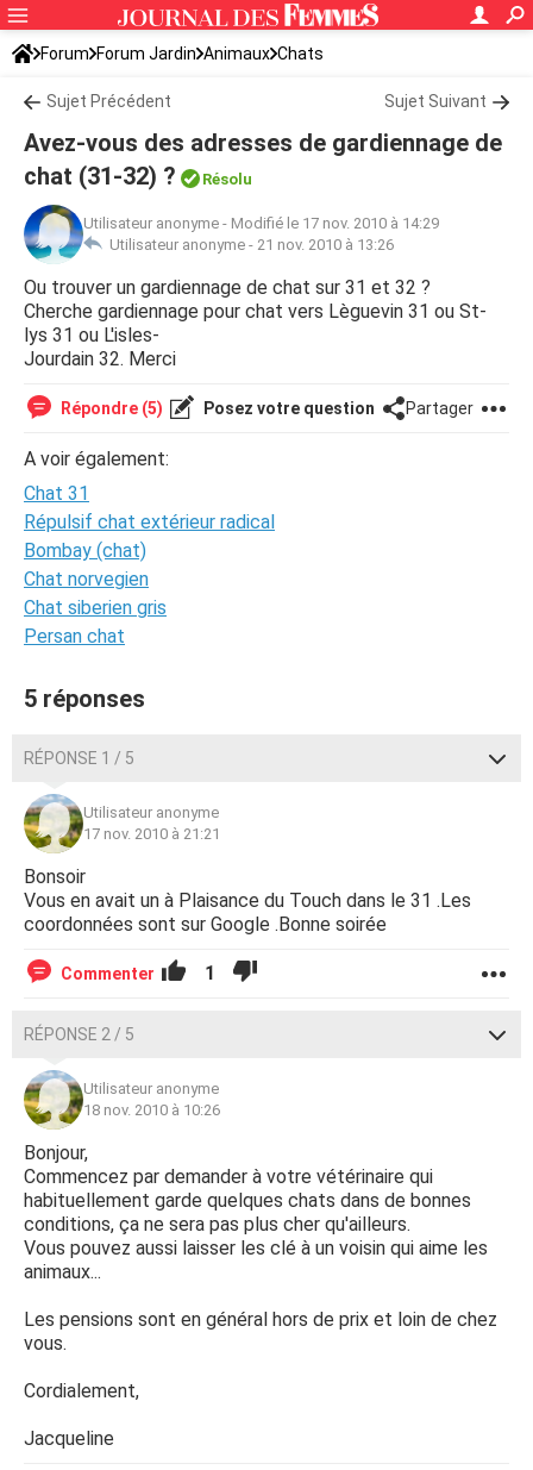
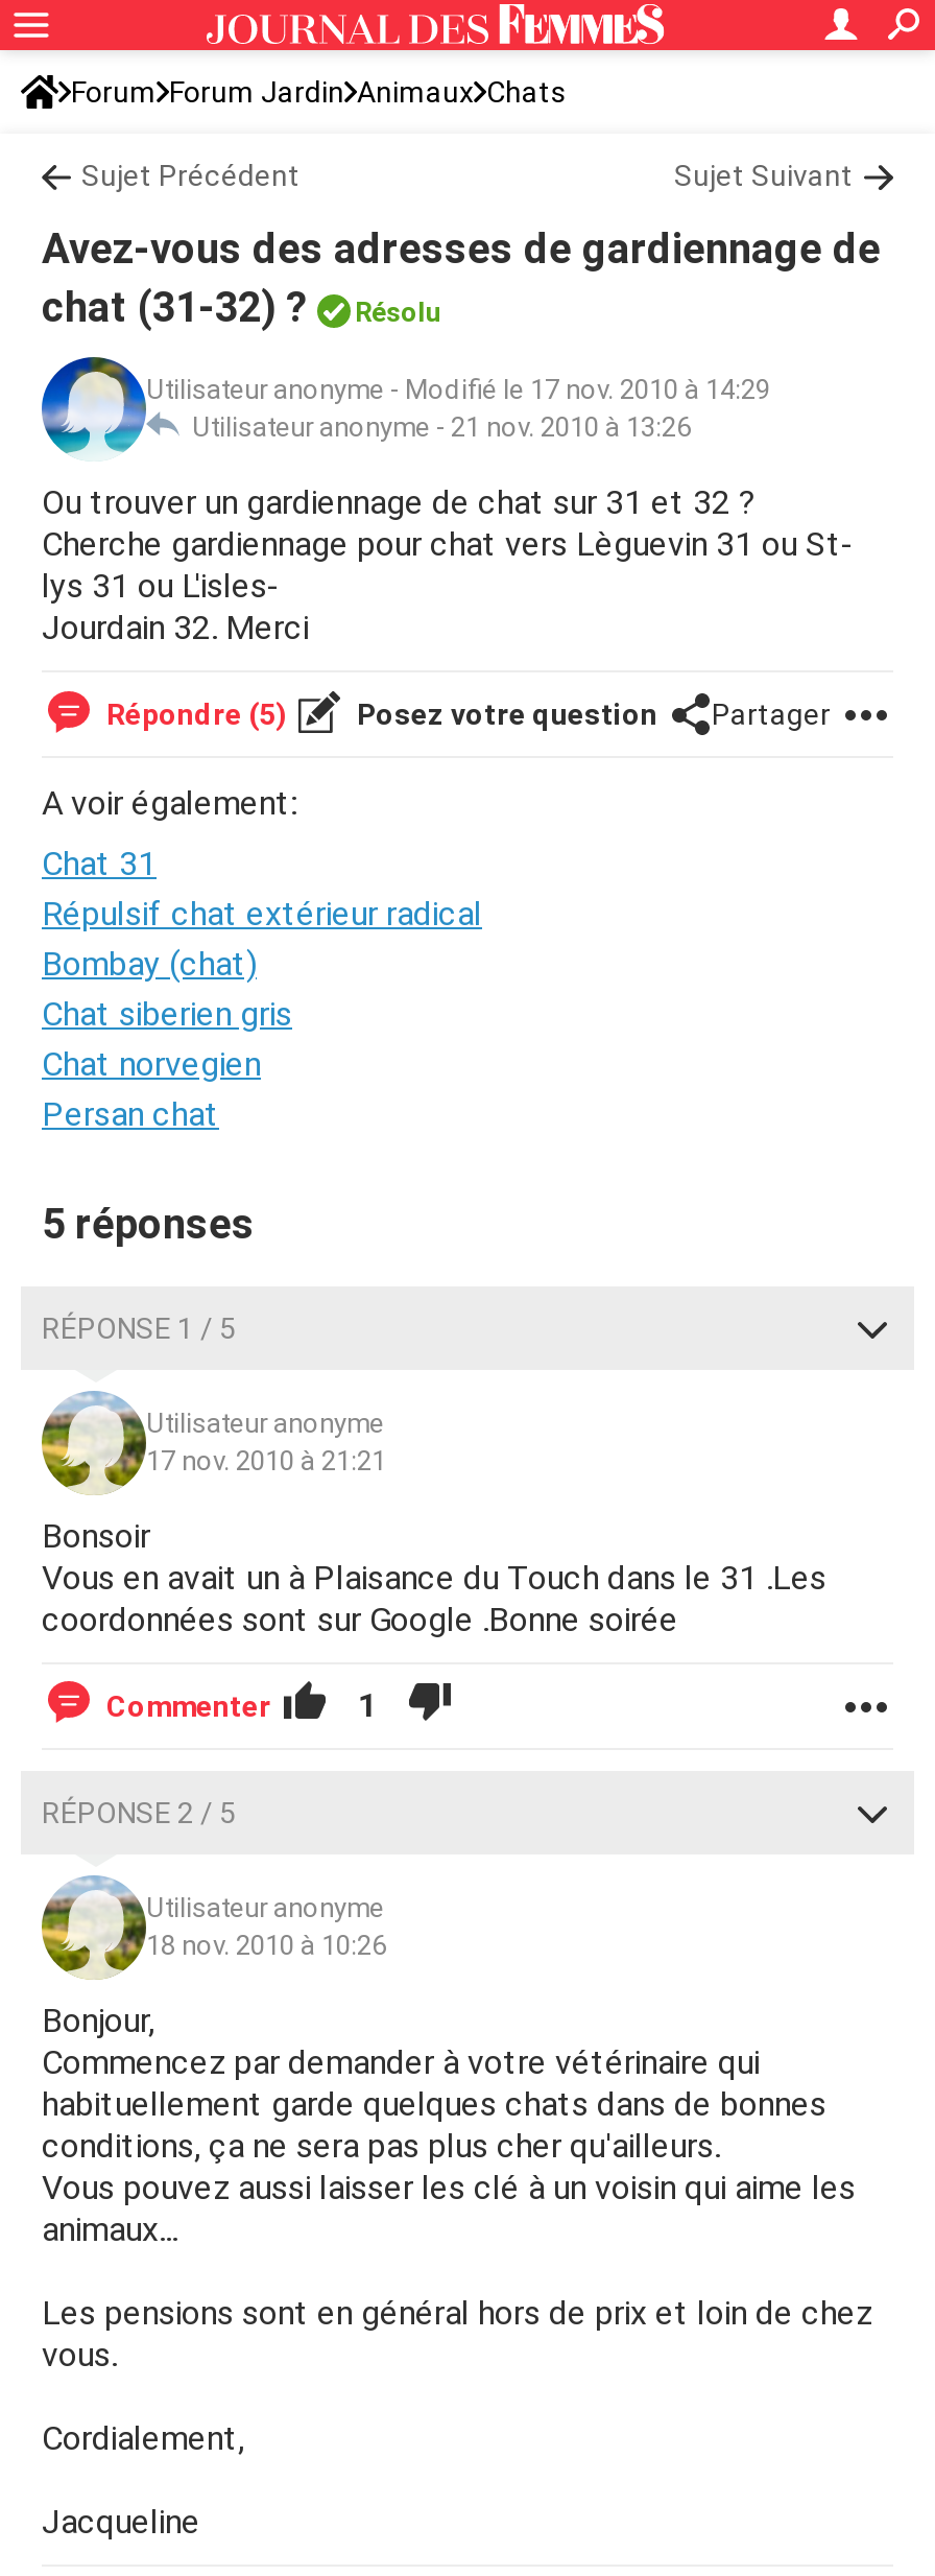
moved down: Chat norvegien

moved up: Chat siberien gris
